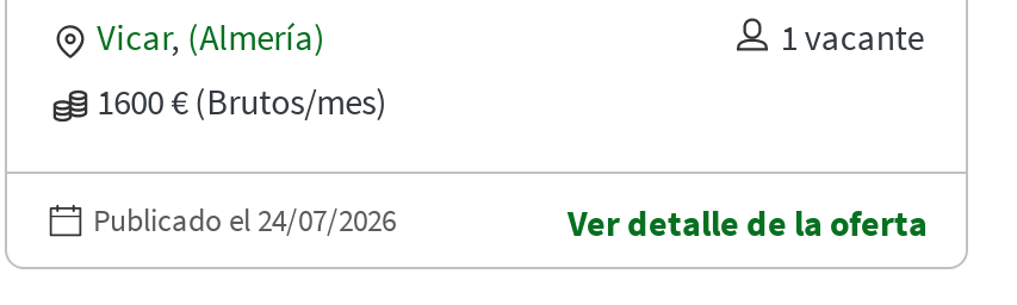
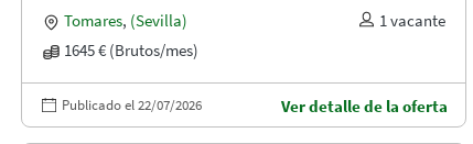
- Vicar, (Almería)
+ Tomares, (Sevilla)

- 1600 € (Brutos/mes)
+ 1645 € (Brutos/mes)

- Publicado el 24/07/2026
+ Publicado el 22/07/2026
